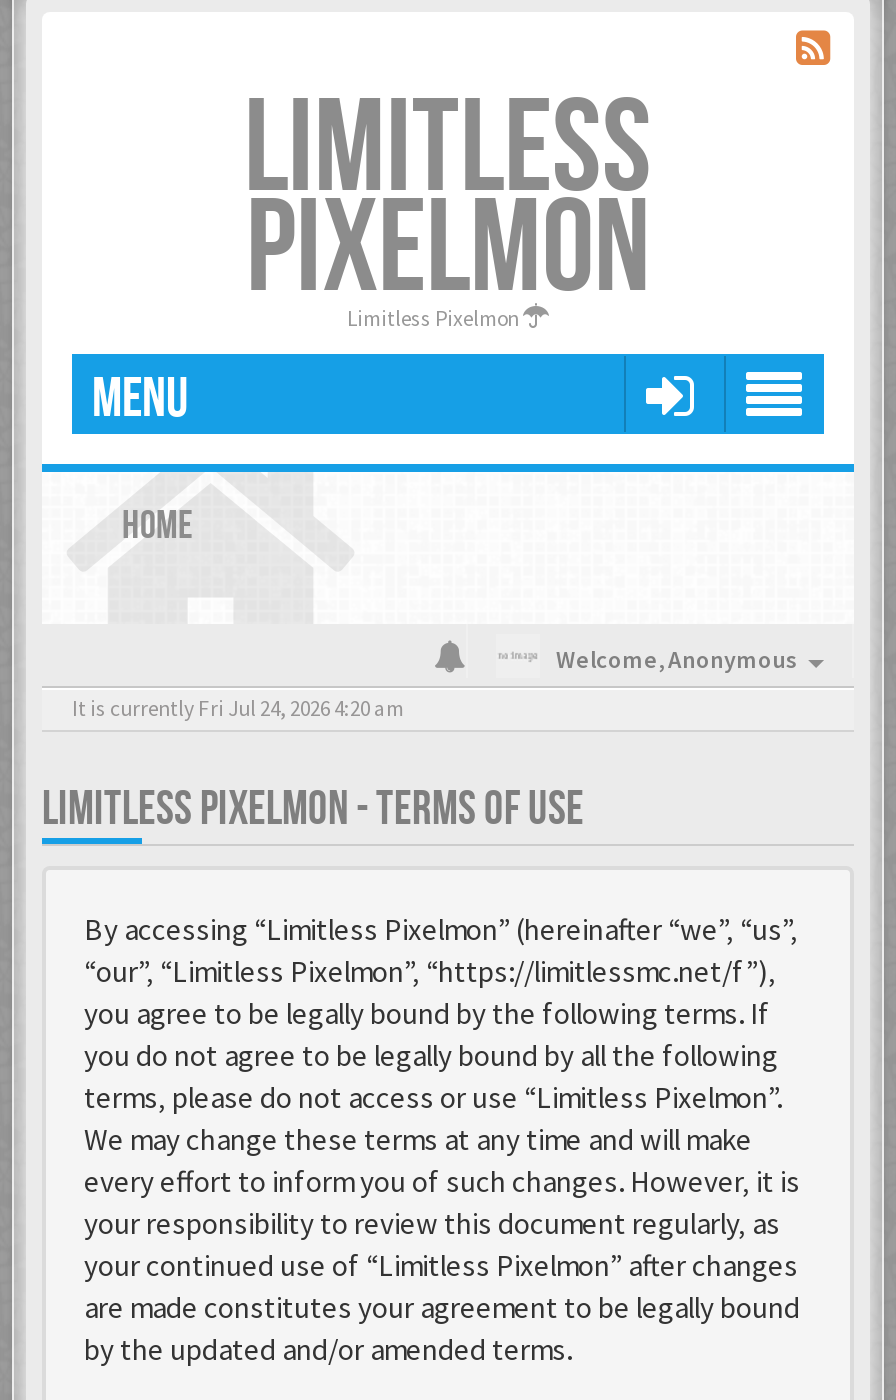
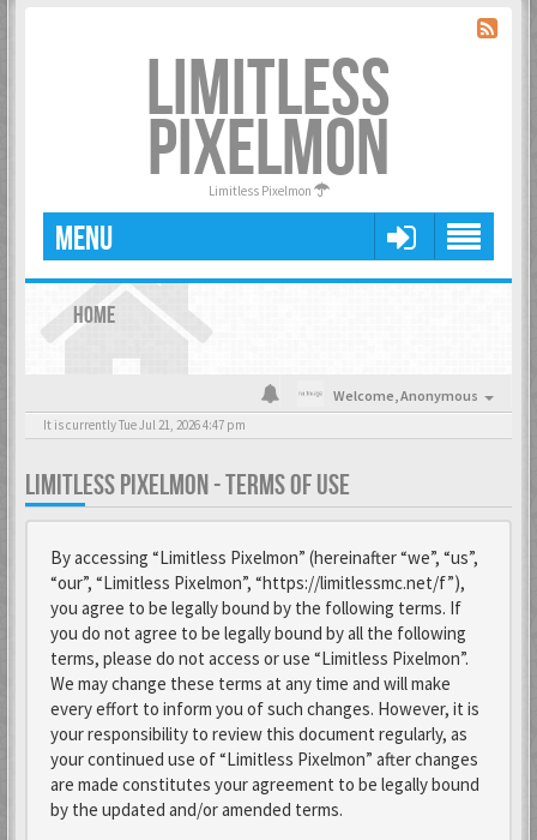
- It is currently Fri Jul 24, 2026 4:20 am
+ It is currently Tue Jul 21, 2026 4:47 pm
